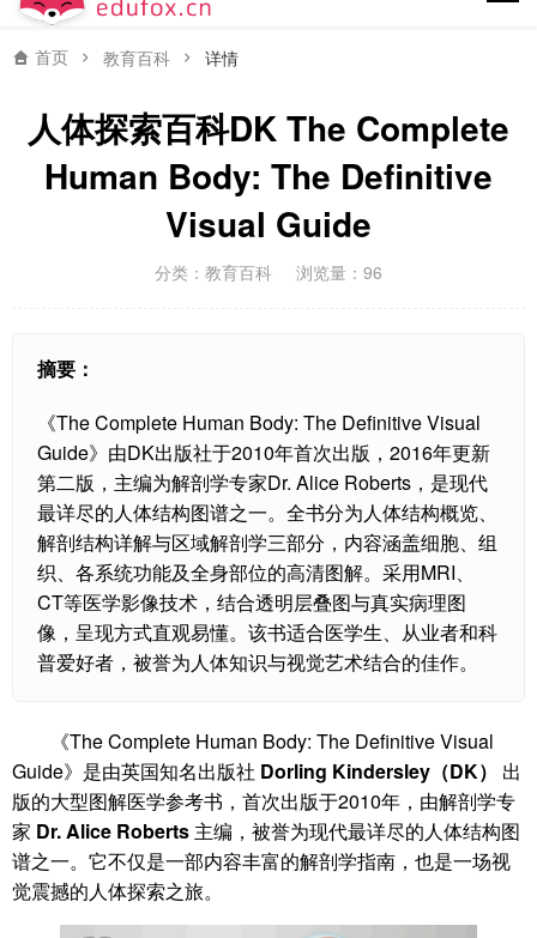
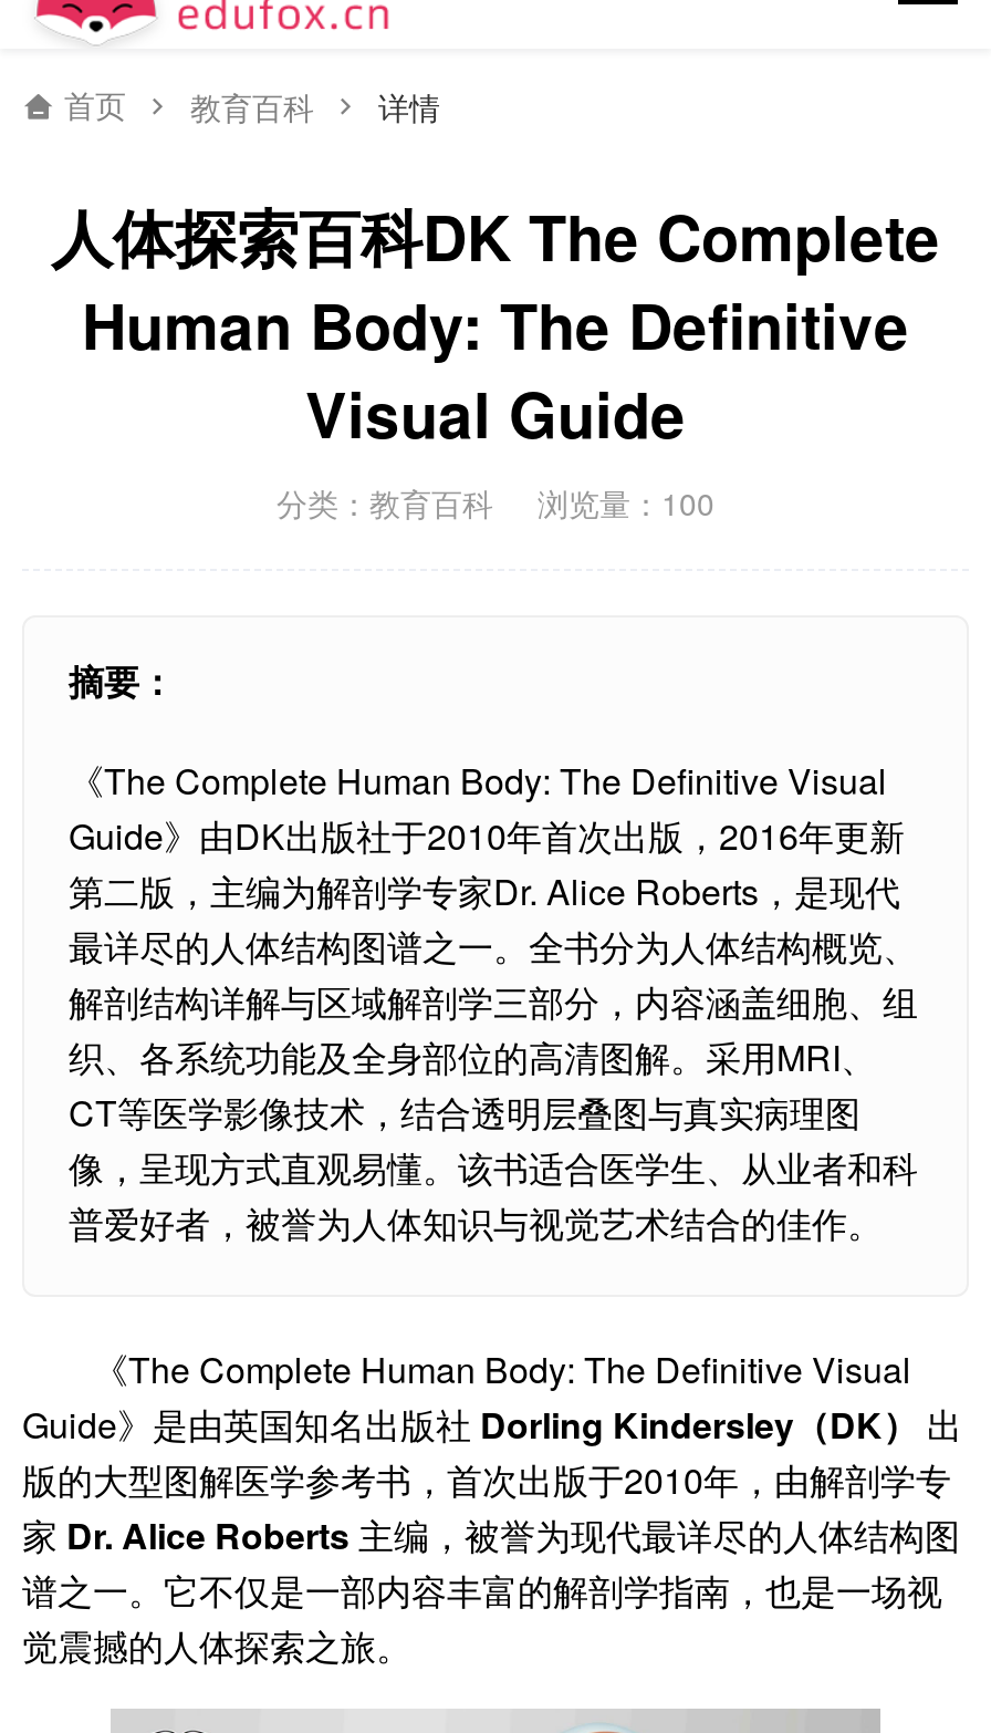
- 分类：教育百科 浏览量：96
+ 分类：教育百科 浏览量：100
